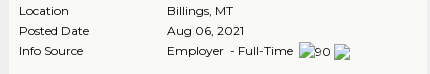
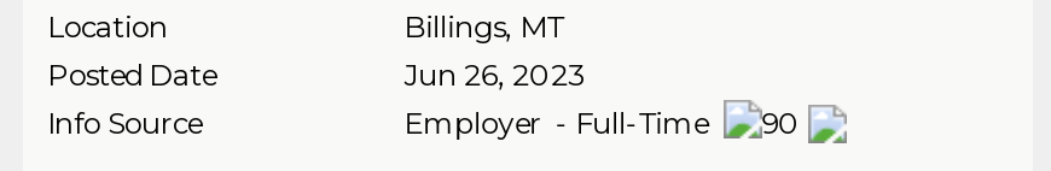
- Aug 06, 2021
+ Jun 26, 2023
